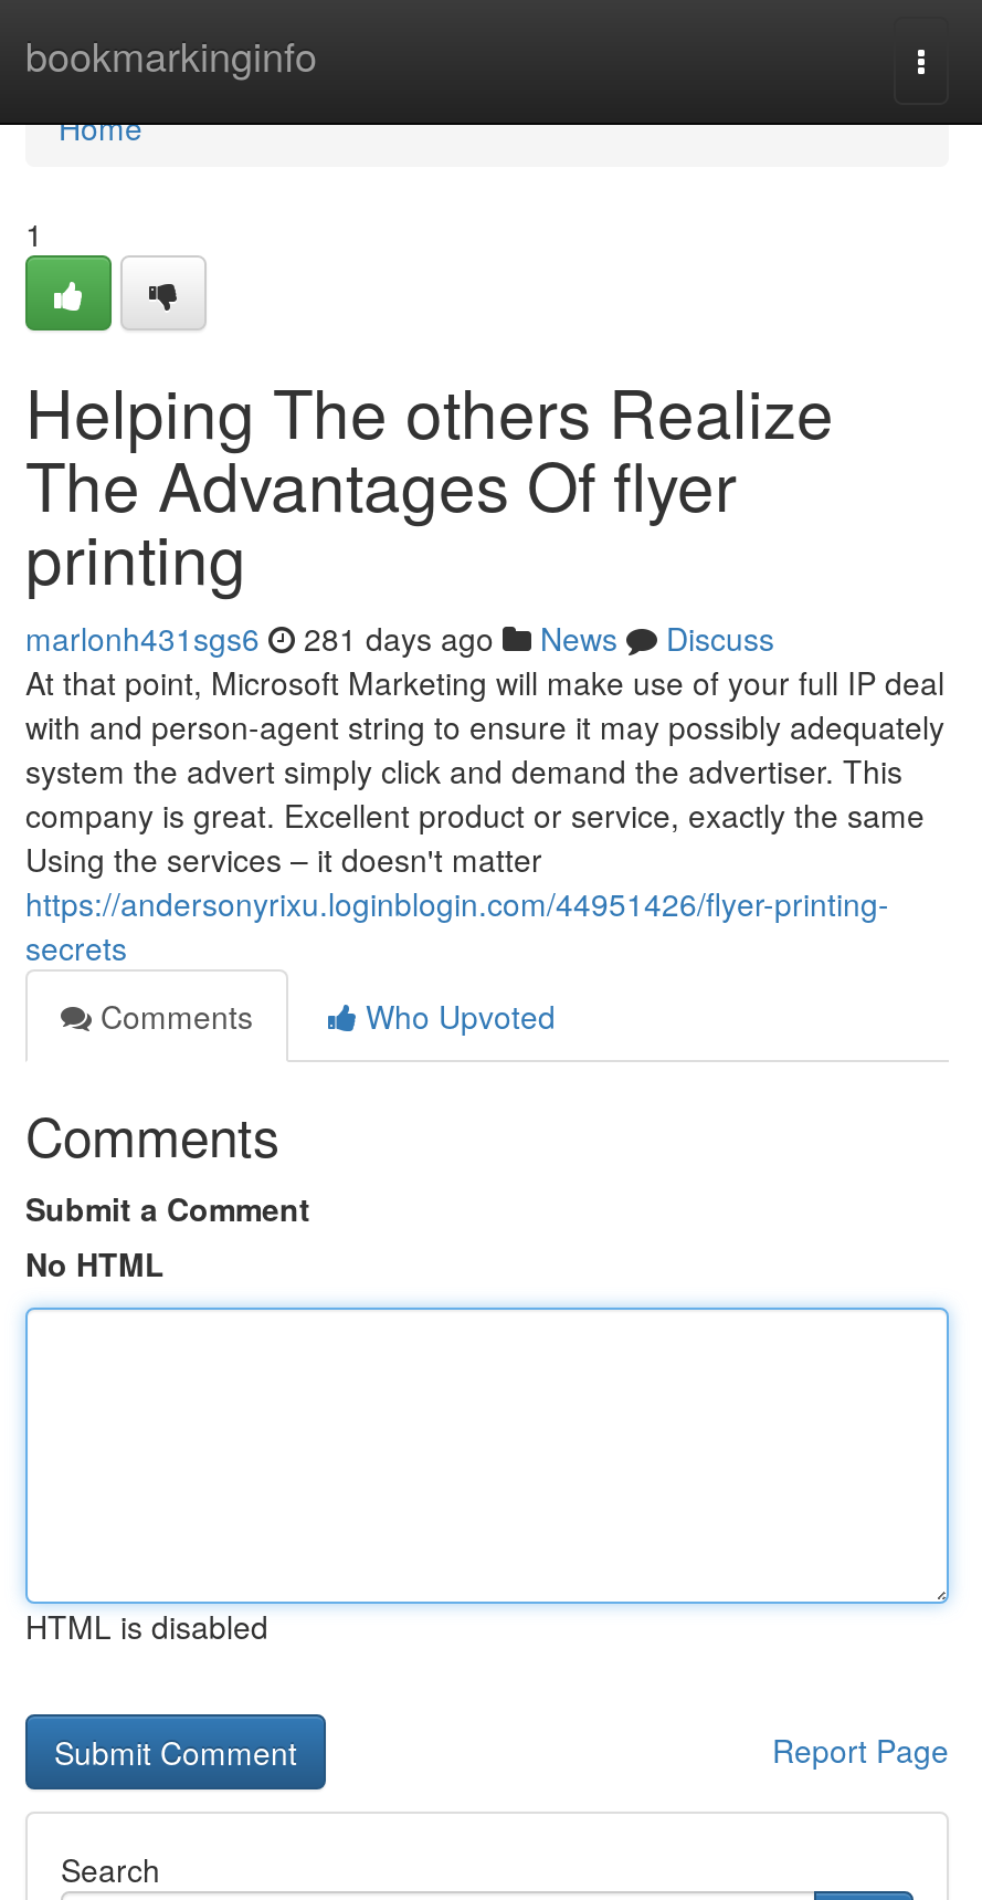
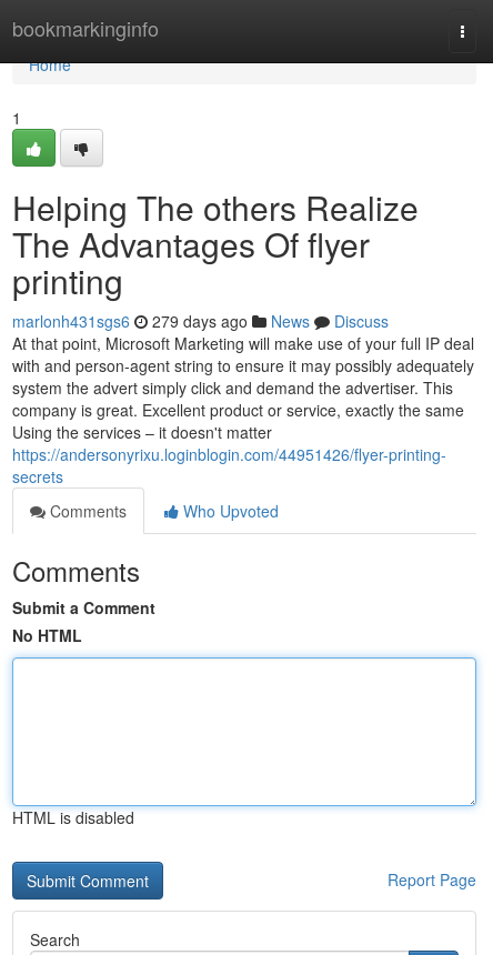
- marlonh431sgs6 281 days ago News Discuss
+ marlonh431sgs6 279 days ago News Discuss
